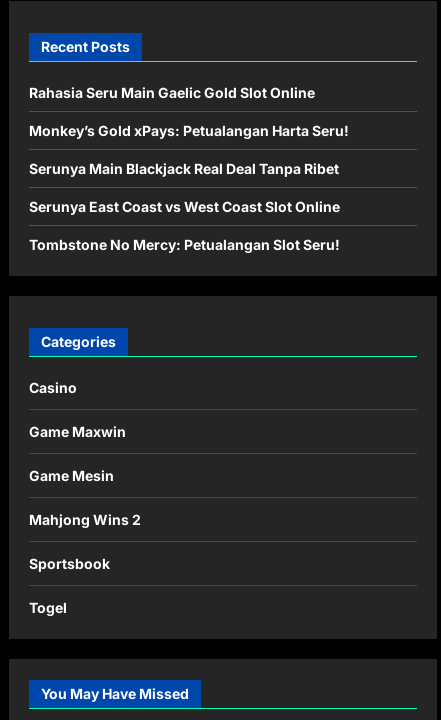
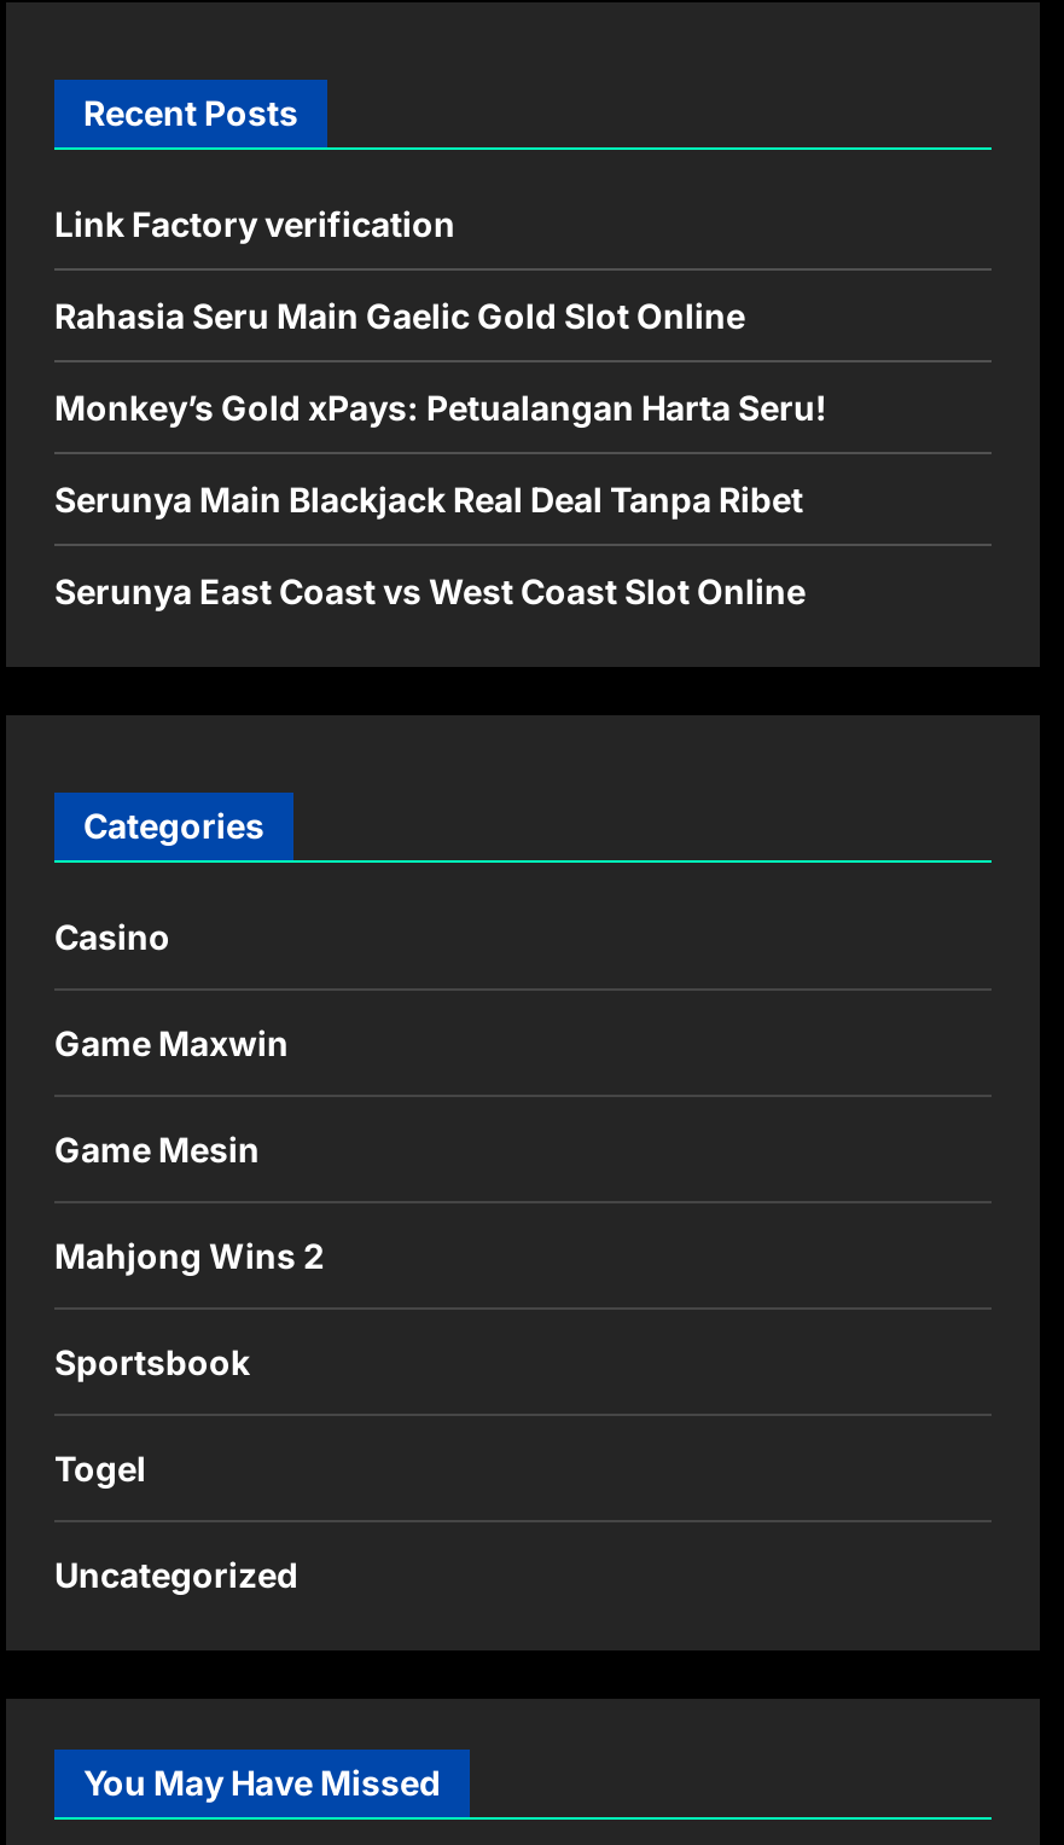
+ Link Factory verification

- Tombstone No Mercy: Petualangan Slot Seru!

+ Uncategorized
